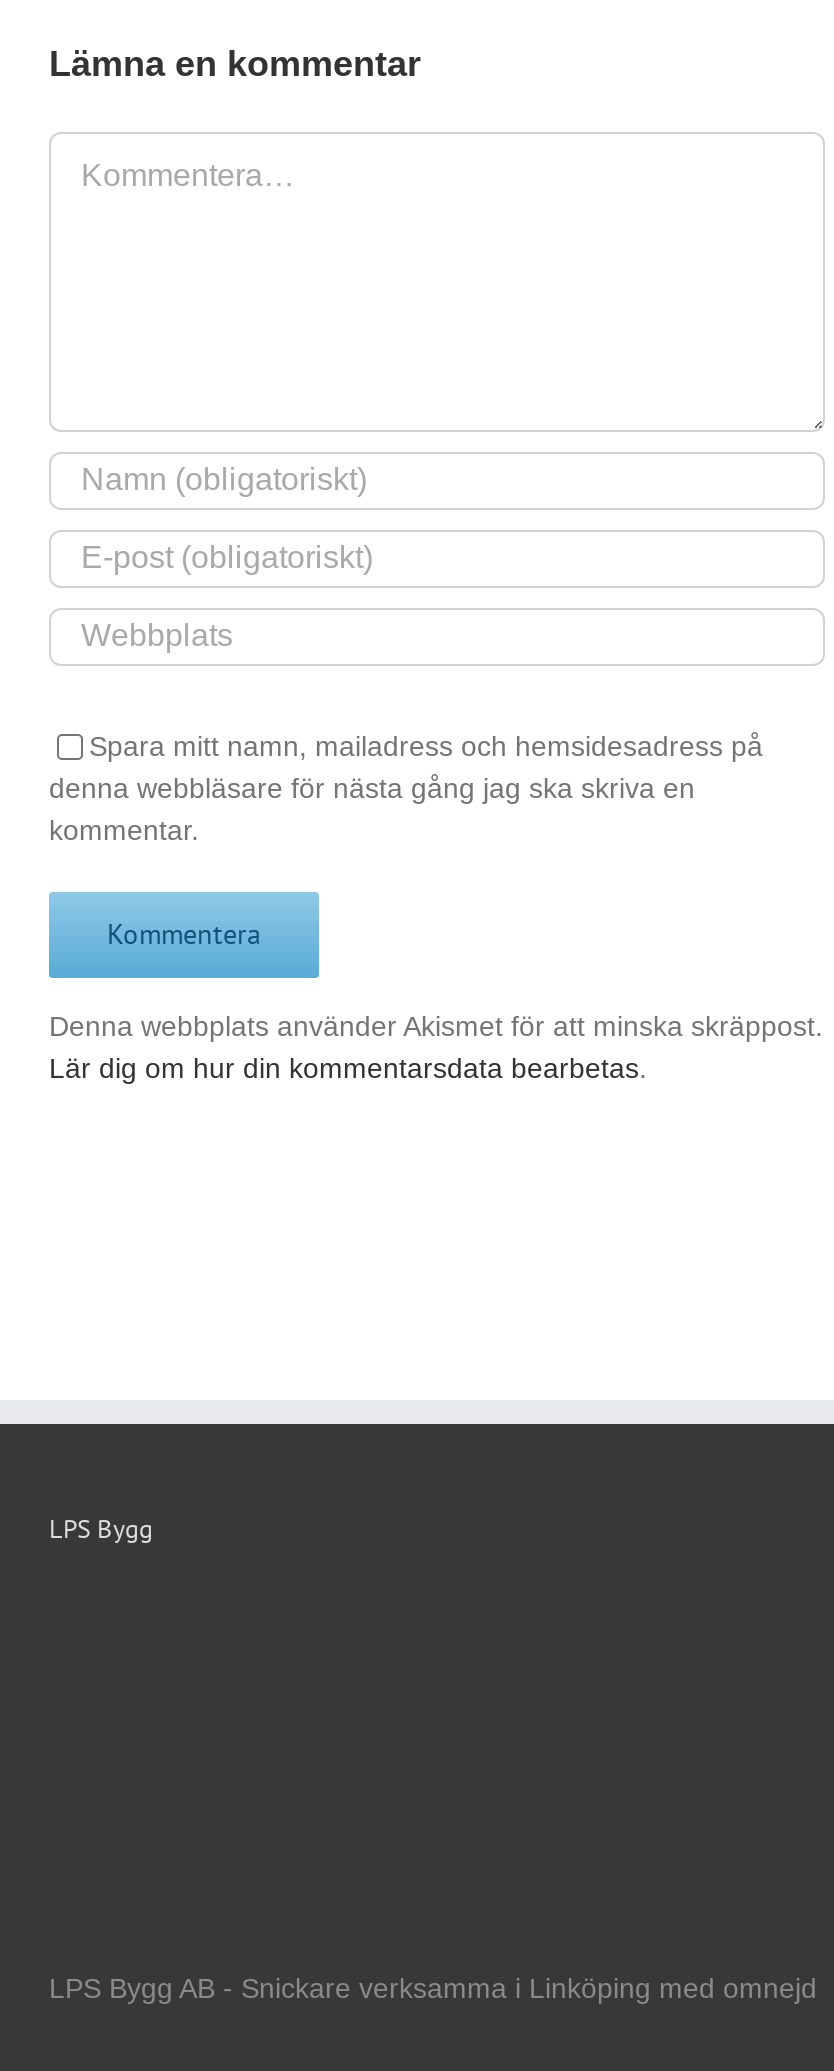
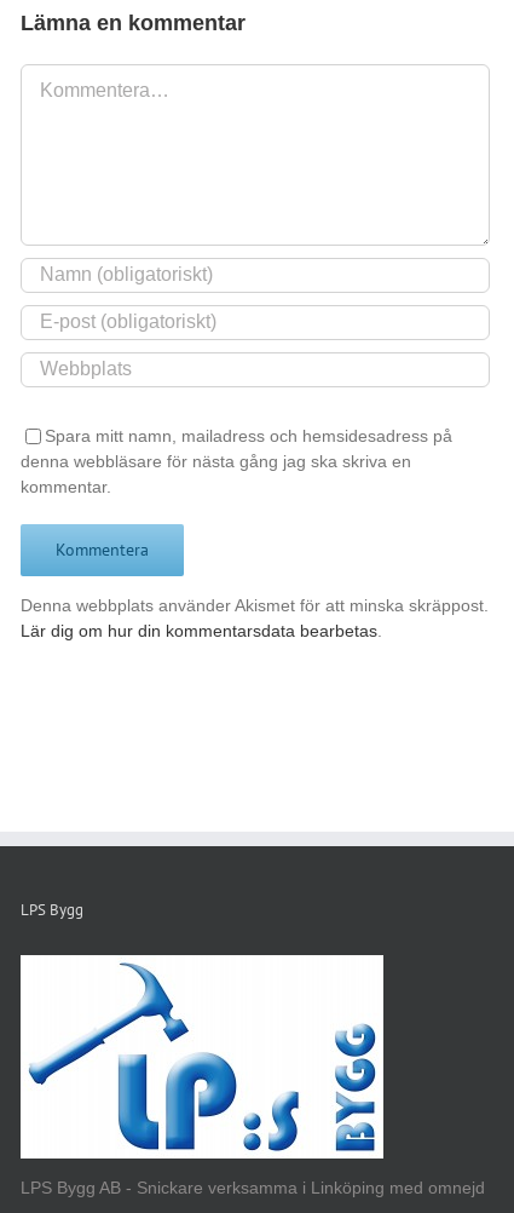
+ [image]
